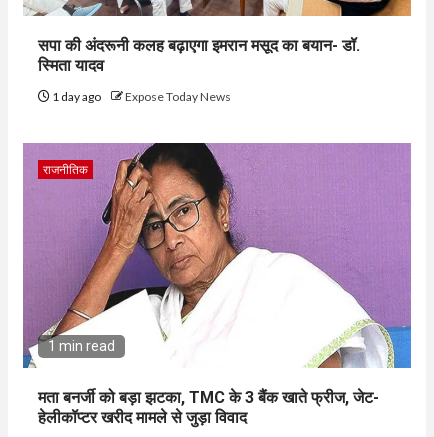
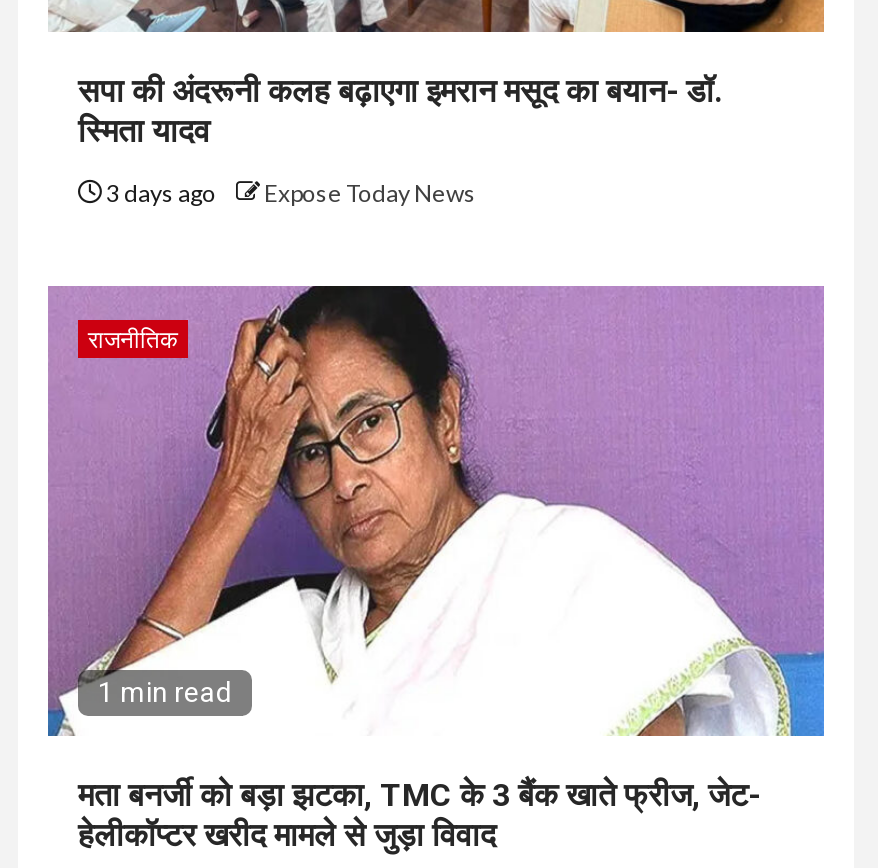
- 1 day ago Expose Today News
+ 3 days ago Expose Today News
